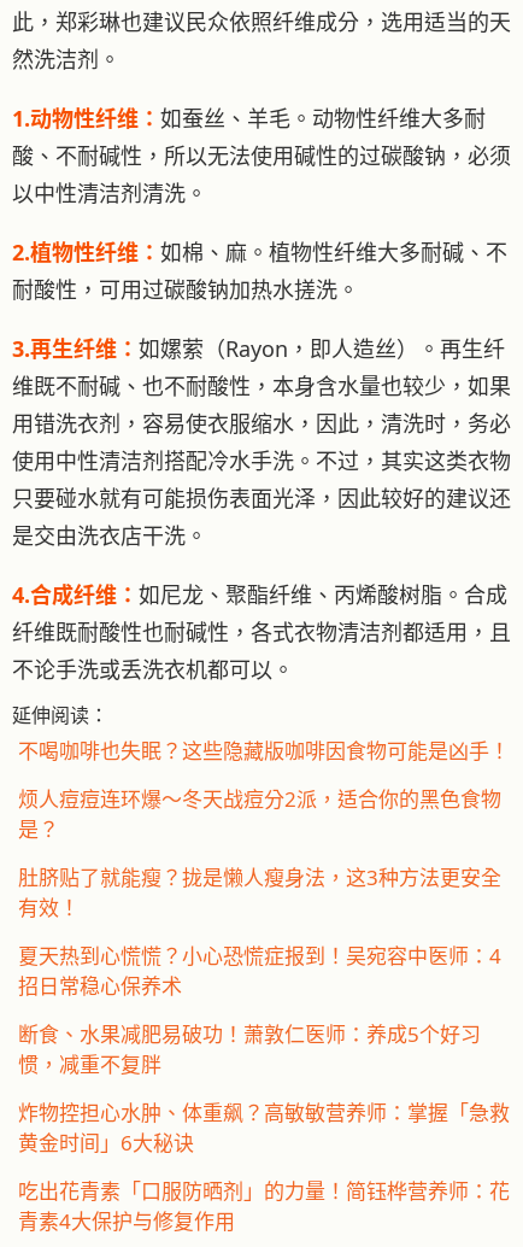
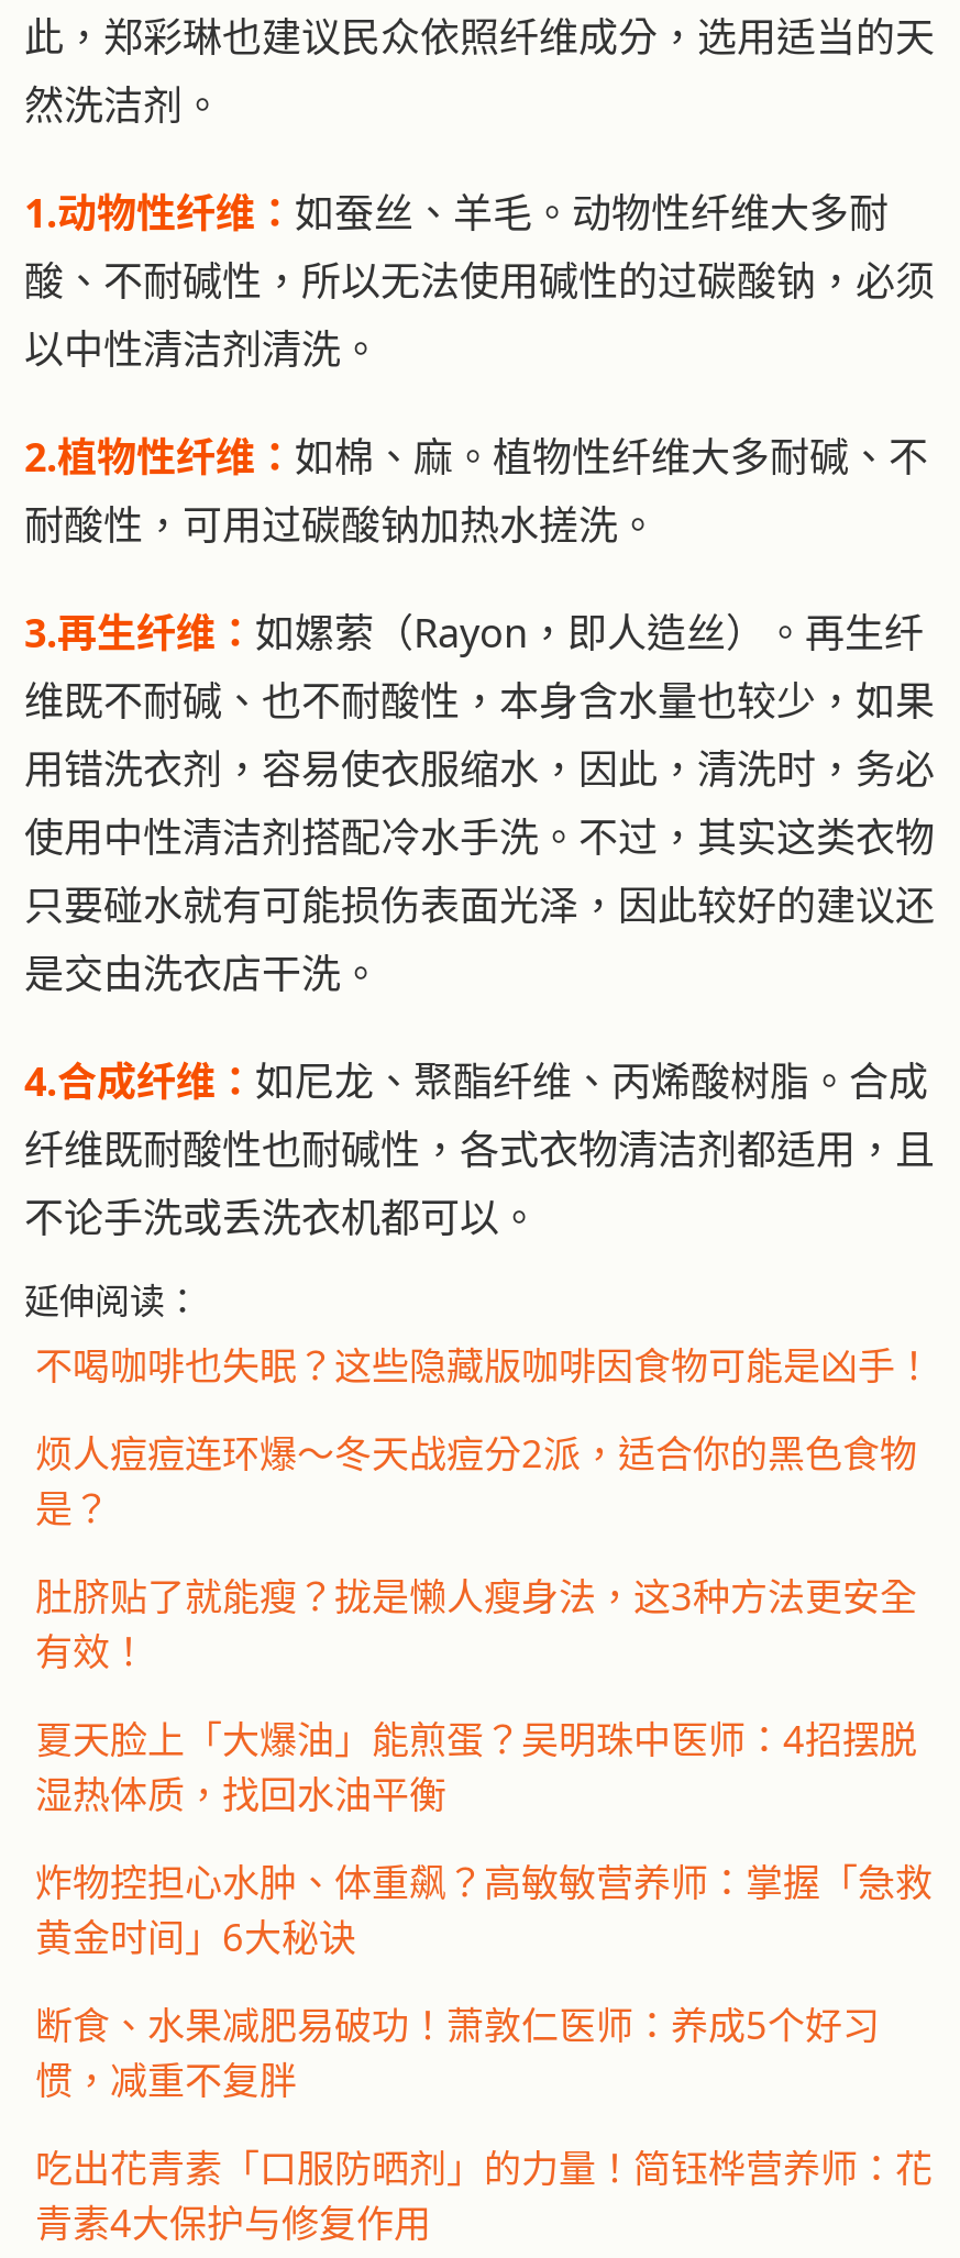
- 夏天热到心慌慌？小心恐慌症报到！吴宛容中医师：4
- 招日常稳心保养术
+ 夏天脸上「大爆油」能煎蛋？吴明珠中医师：4招摆脱
+ 湿热体质，找回水油平衡

moved down: 断食、水果减肥易破功！萧敦仁医师：养成5个好习 | 惯，减重不复胖

moved up: 炸物控担心水肿、体重飙？高敏敏营养师：掌握「急救 | 黄金时间」6大秘诀
